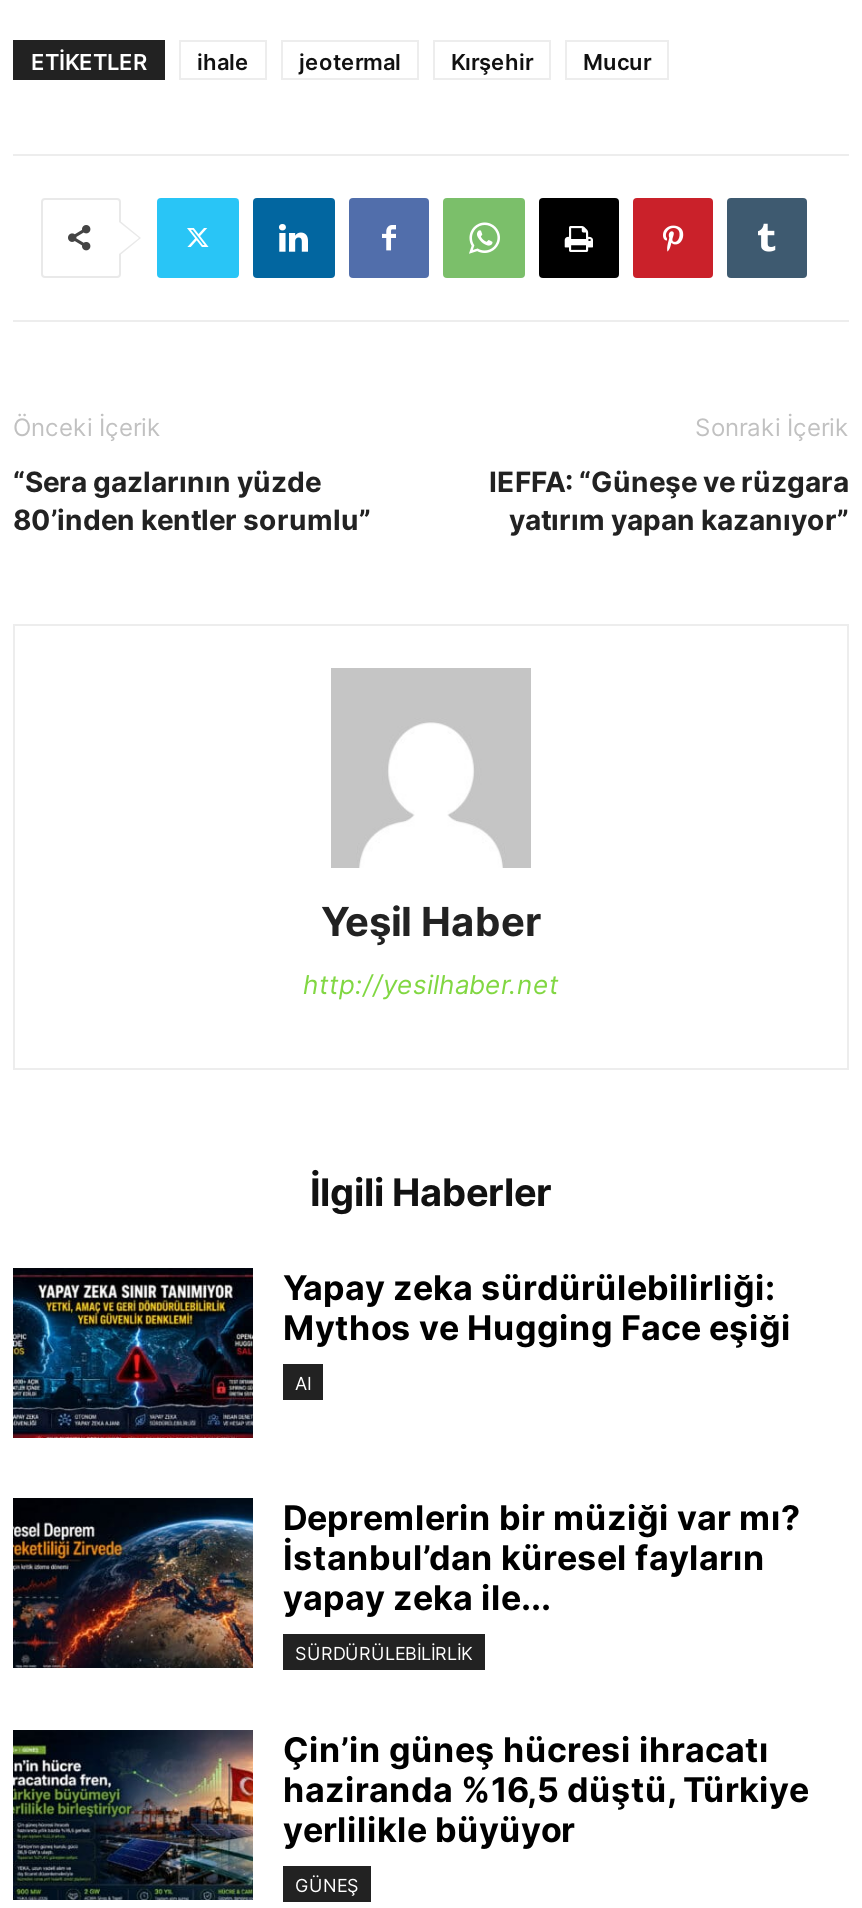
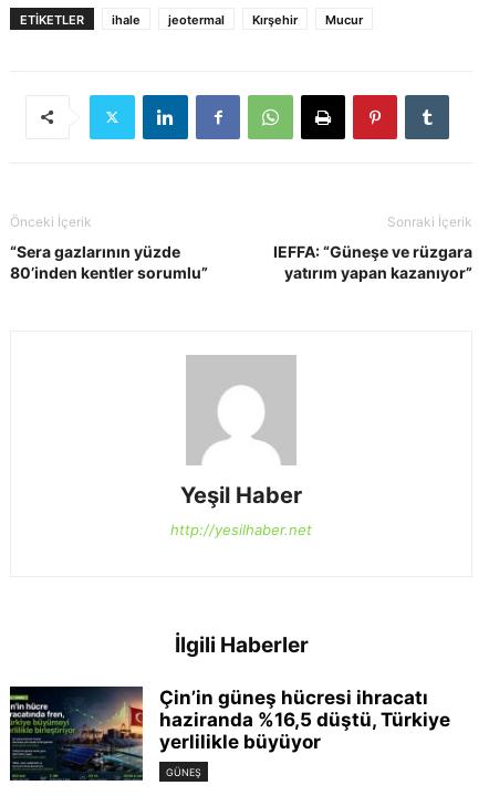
- [image]
- Yapay zeka sürdürülebilirliği:
- Mythos ve Hugging Face eşiği
- AI

- [image]
- Depremlerin bir müziği var mı?
- İstanbul’dan küresel fayların
- yapay zeka ile...
- SÜRDÜRÜLEBILIRLIK
